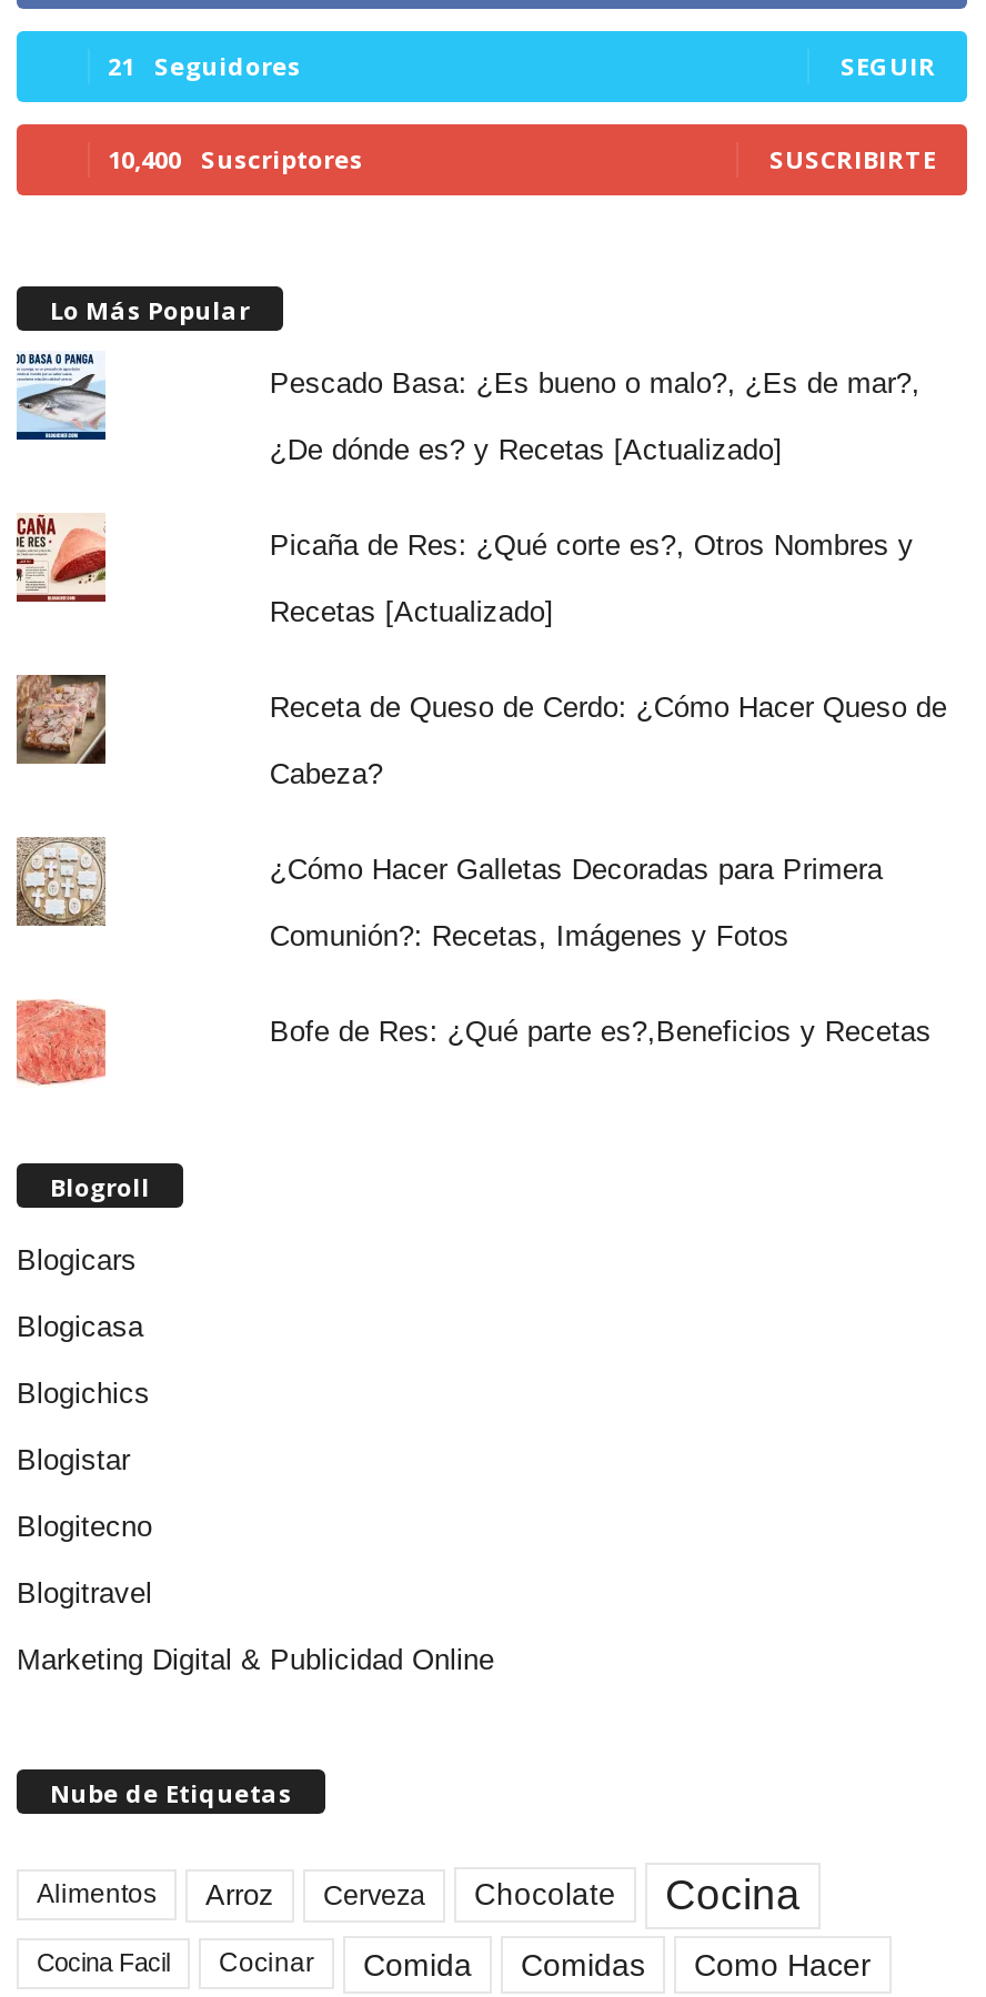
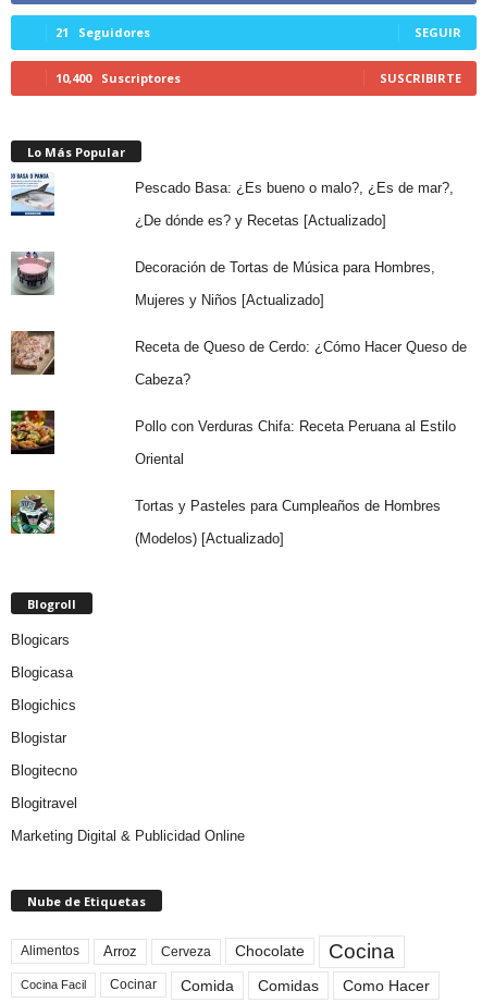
- [image]
+ [image]

- Picaña de Res: ¿Qué corte es?, Otros Nombres y
+ Decoración de Tortas de Música para Hombres,

- Recetas [Actualizado]
+ Mujeres y Niños [Actualizado]

- [image]
+ [image]

- ¿Cómo Hacer Galletas Decoradas para Primera
- Comunión?: Recetas, Imágenes y Fotos
- Bofe de Res: ¿Qué parte es?,Beneficios y Recetas
+ Pollo con Verduras Chifa: Receta Peruana al Estilo
+ Oriental
+ Tortas y Pasteles para Cumpleaños de Hombres
+ (Modelos) [Actualizado]

- [image]
+ [image]
